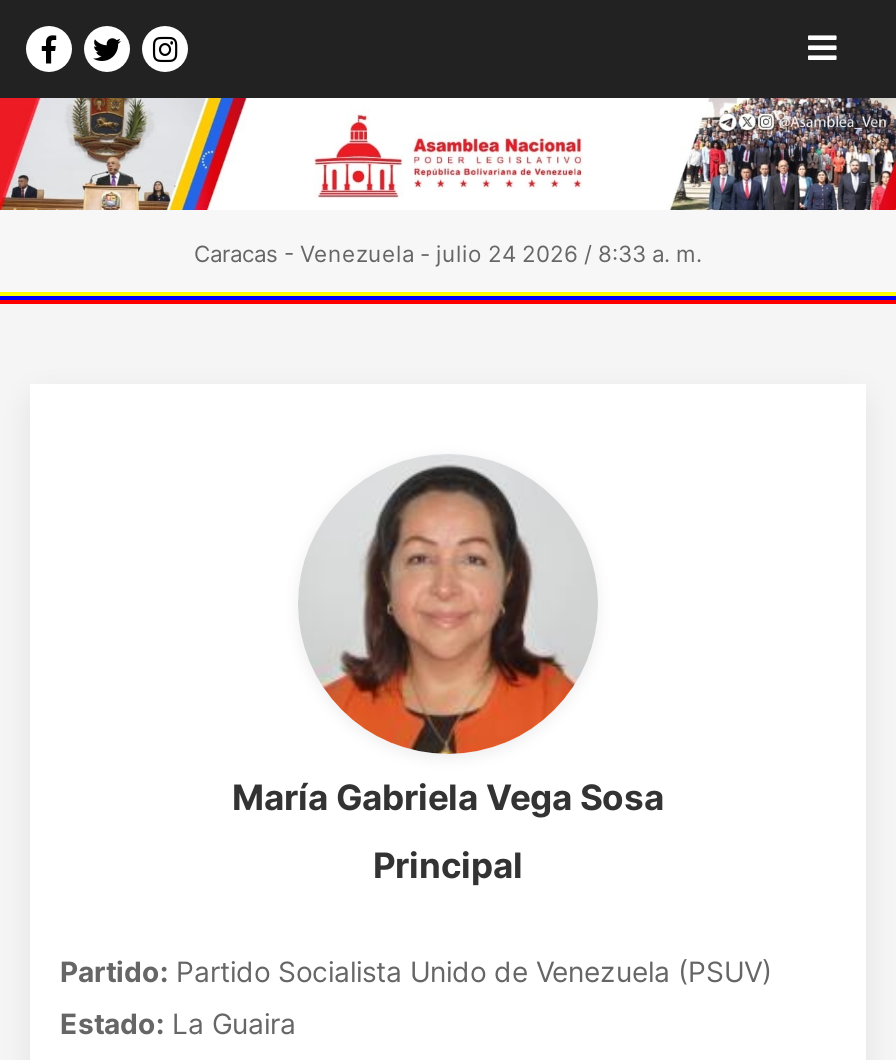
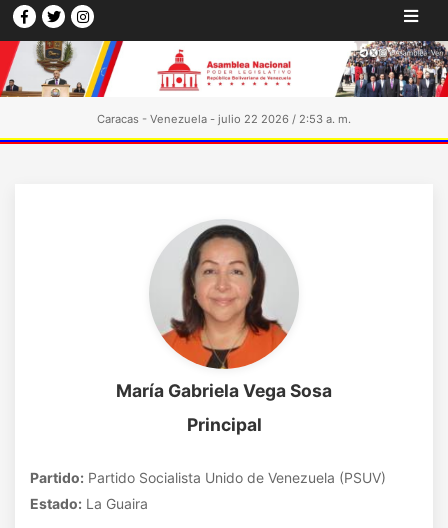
- Caracas - Venezuela - julio 24 2026 / 8:33 a. m.
+ Caracas - Venezuela - julio 22 2026 / 2:53 a. m.
